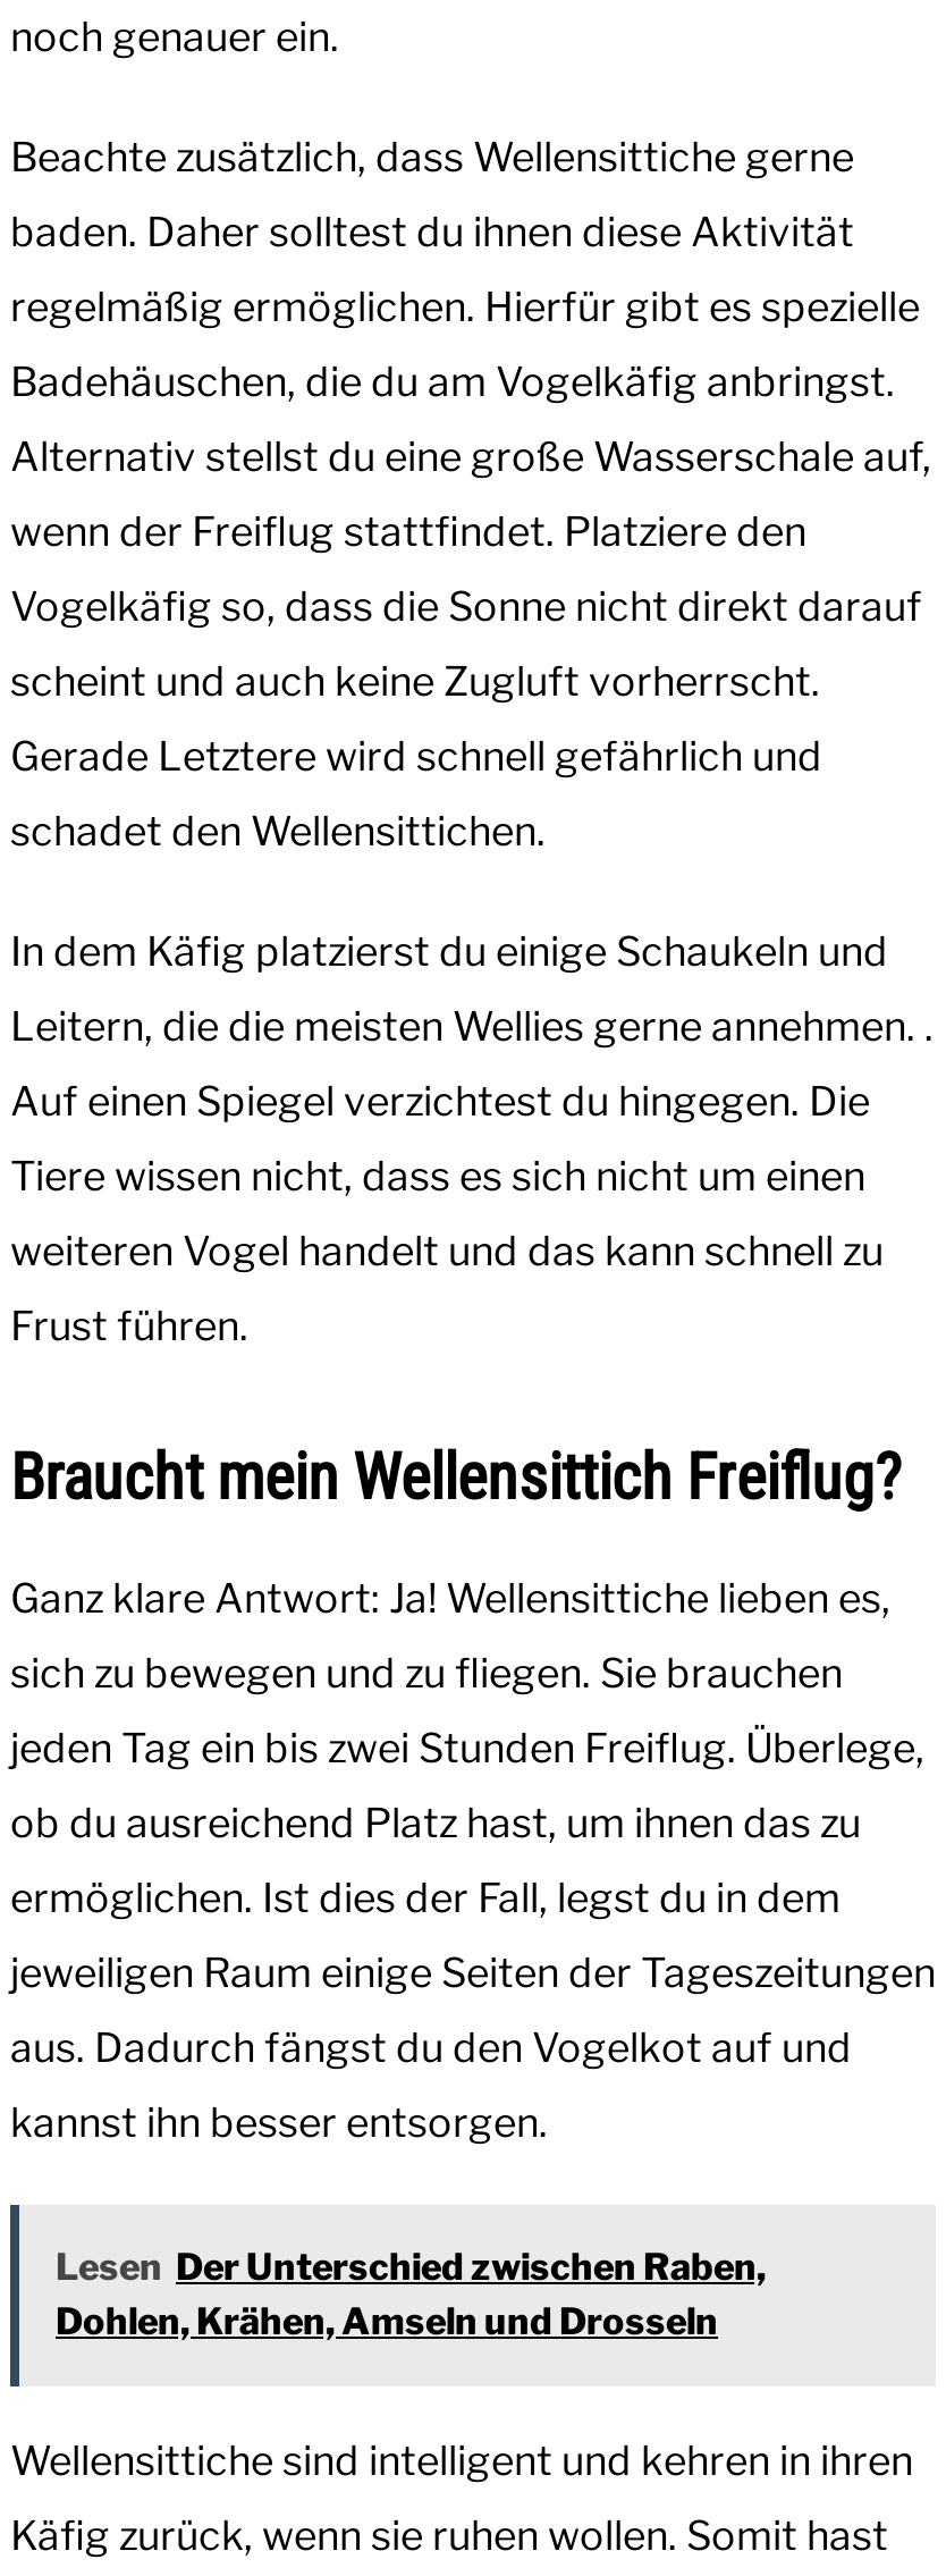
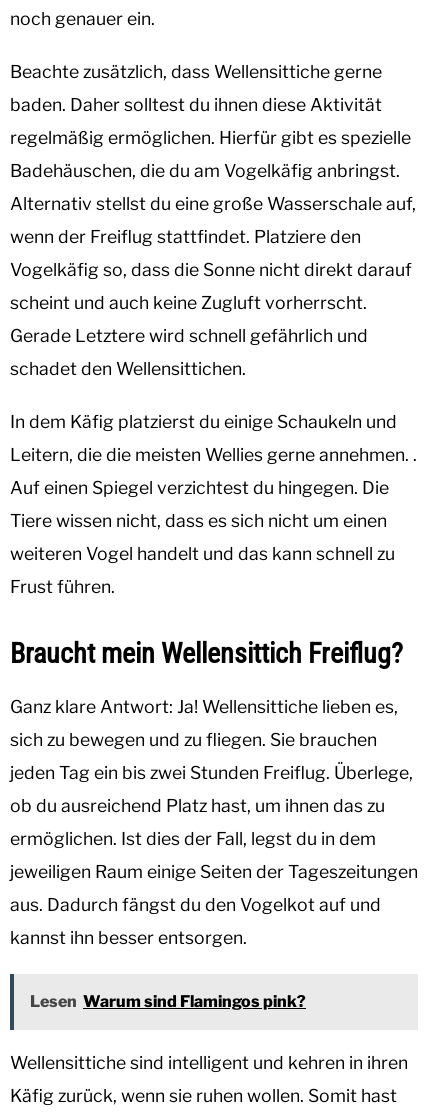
- Lesen Der Unterschied zwischen Raben,
- Dohlen, Krähen, Amseln und Drosseln
+ Lesen Warum sind Flamingos pink?
